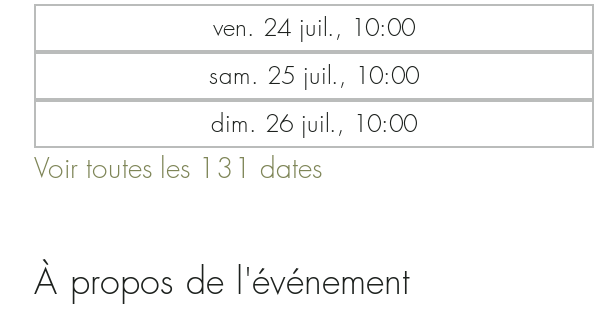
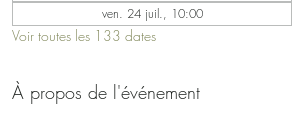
- sam. 25 juil., 10:00
- dim. 26 juil., 10:00
- Voir toutes les 131 dates
+ Voir toutes les 133 dates
